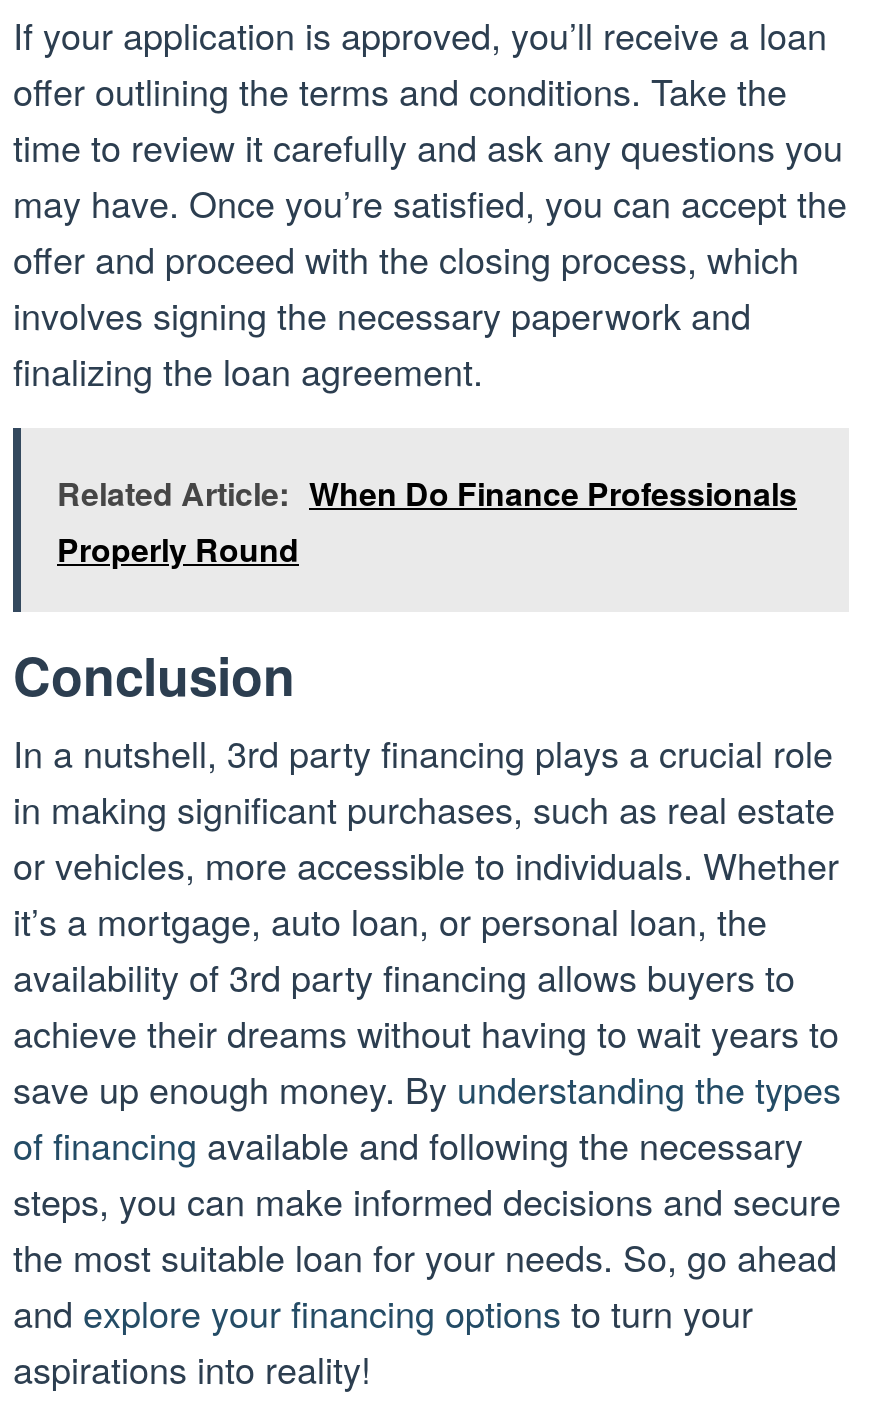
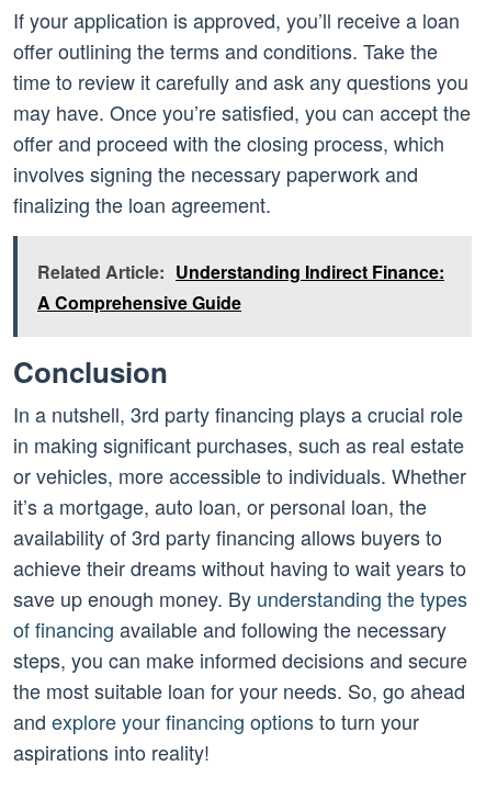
- Related Article: When Do Finance Professionals
- Properly Round
+ Related Article: Understanding Indirect Finance:
+ A Comprehensive Guide
